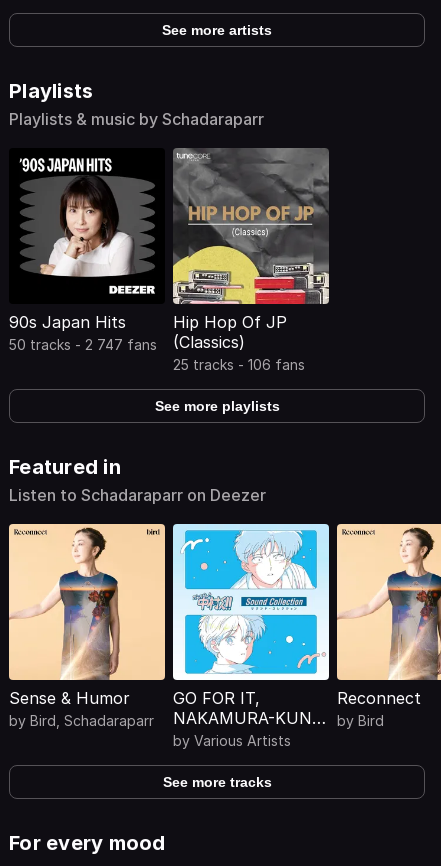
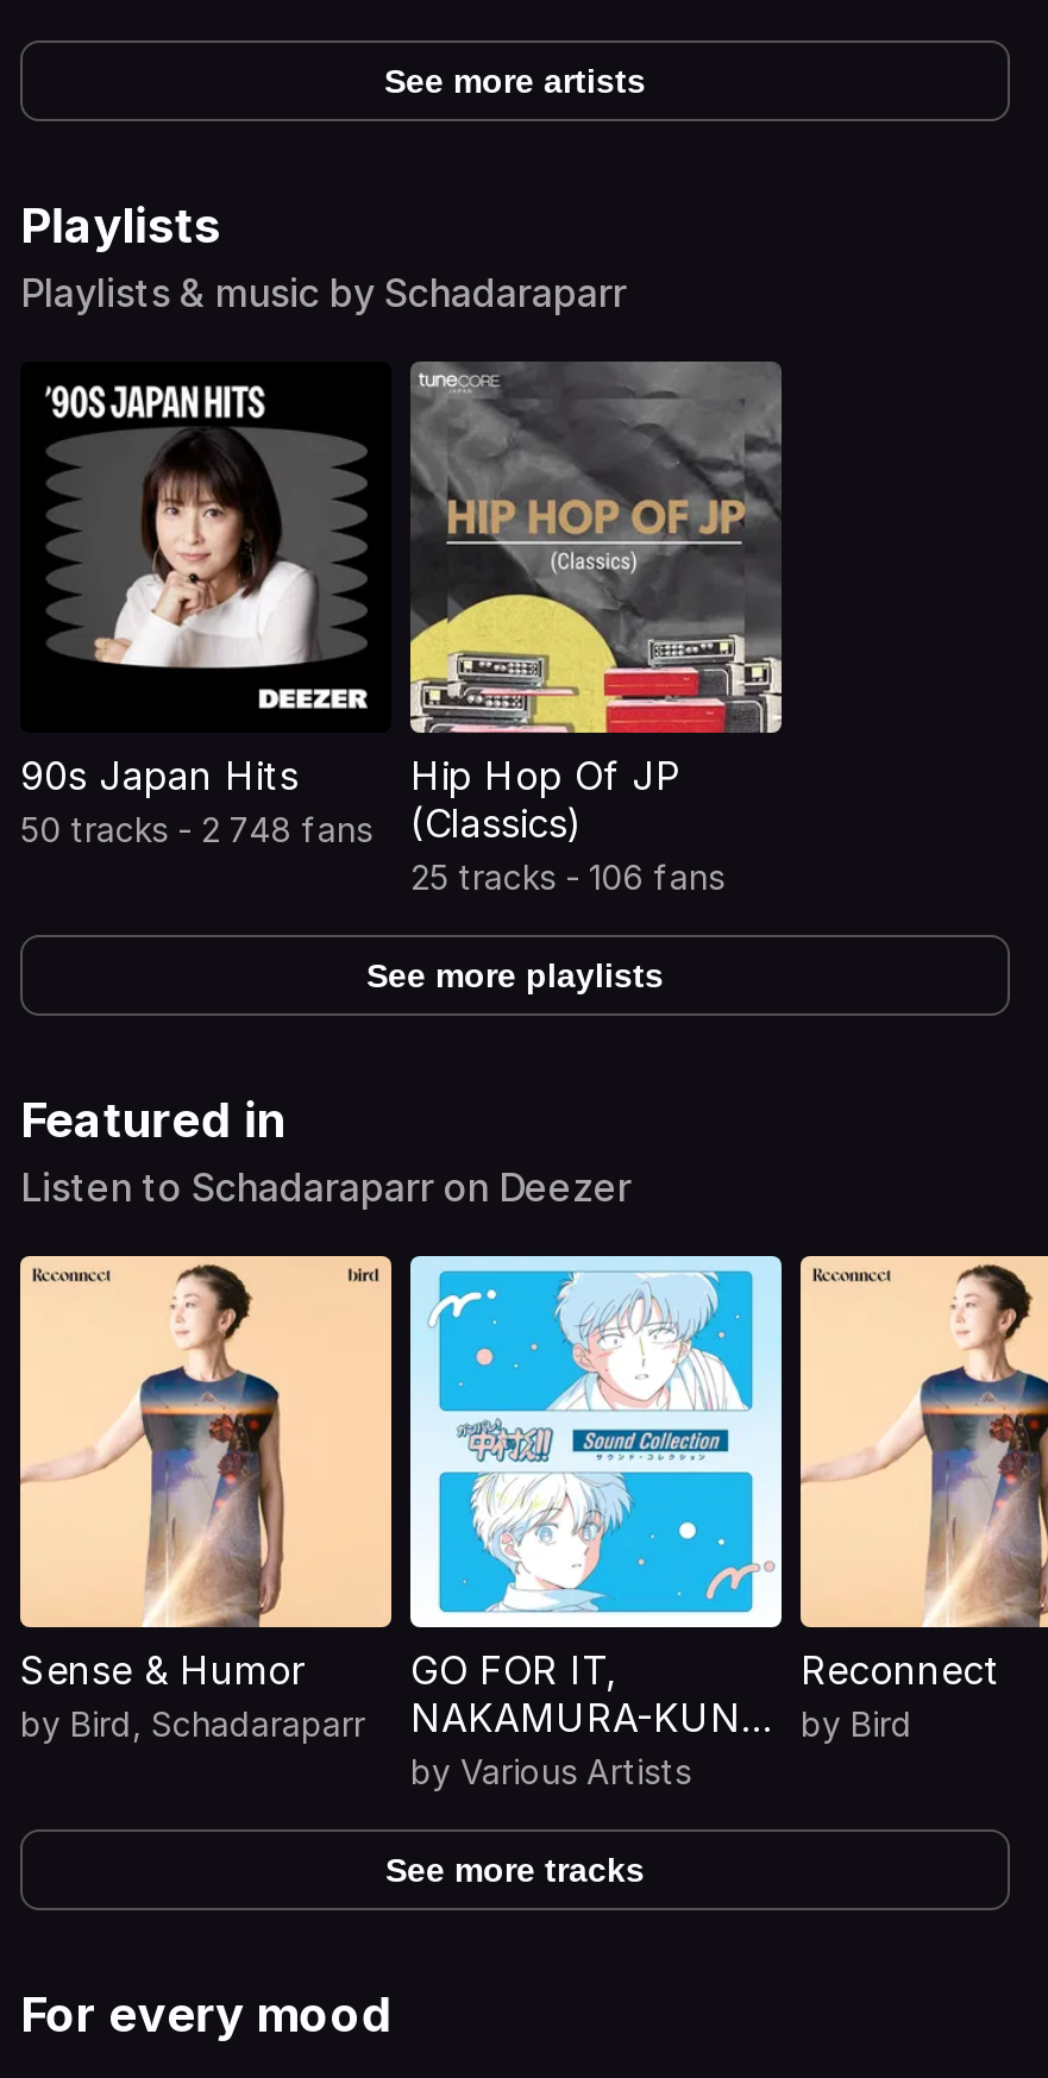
- 50 tracks - 2 747 fans (Classics)
+ 50 tracks - 2 748 fans (Classics)
